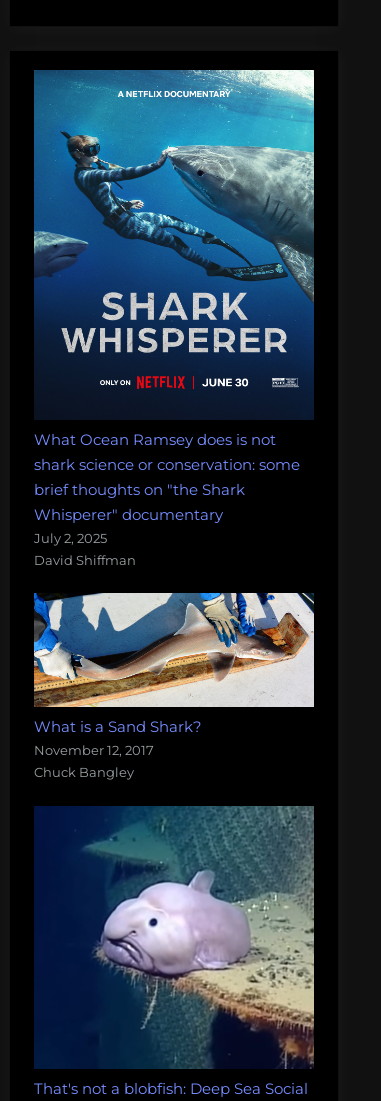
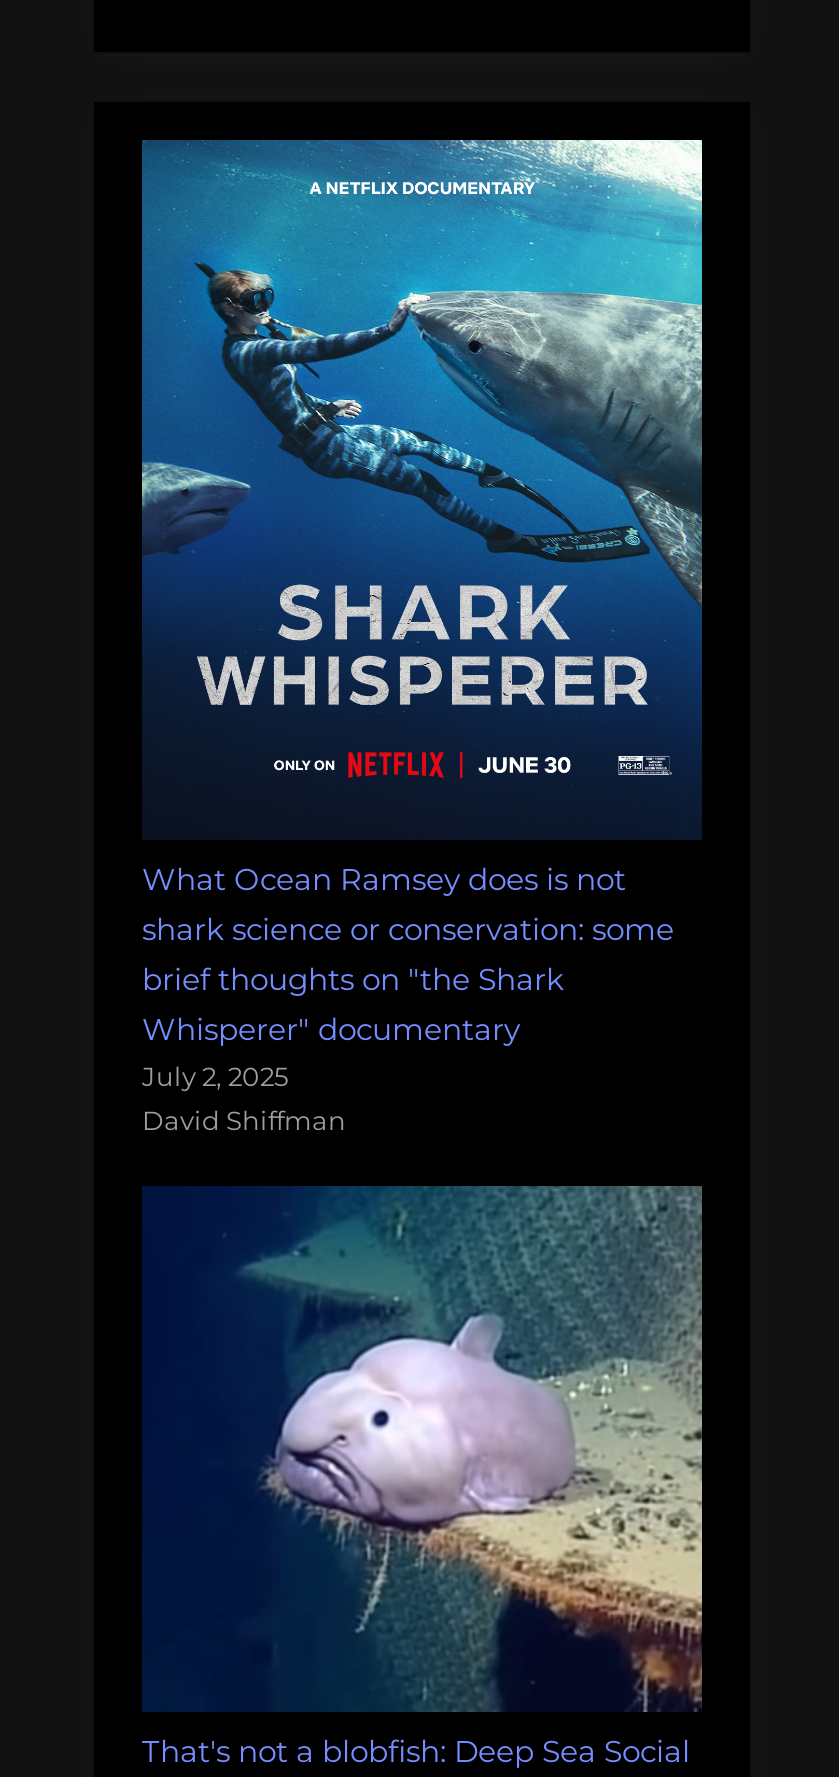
- [image]
- What is a Sand Shark?
- November 12, 2017
- Chuck Bangley
